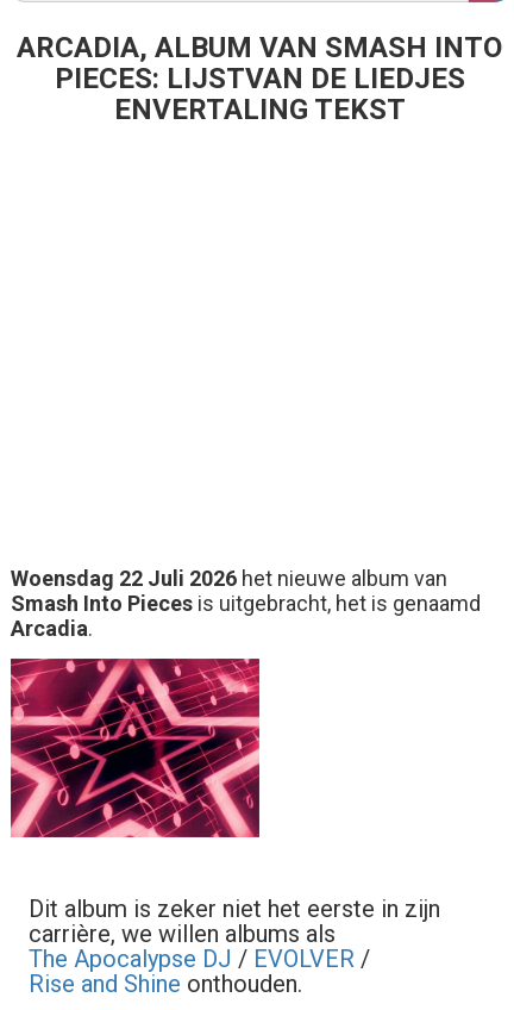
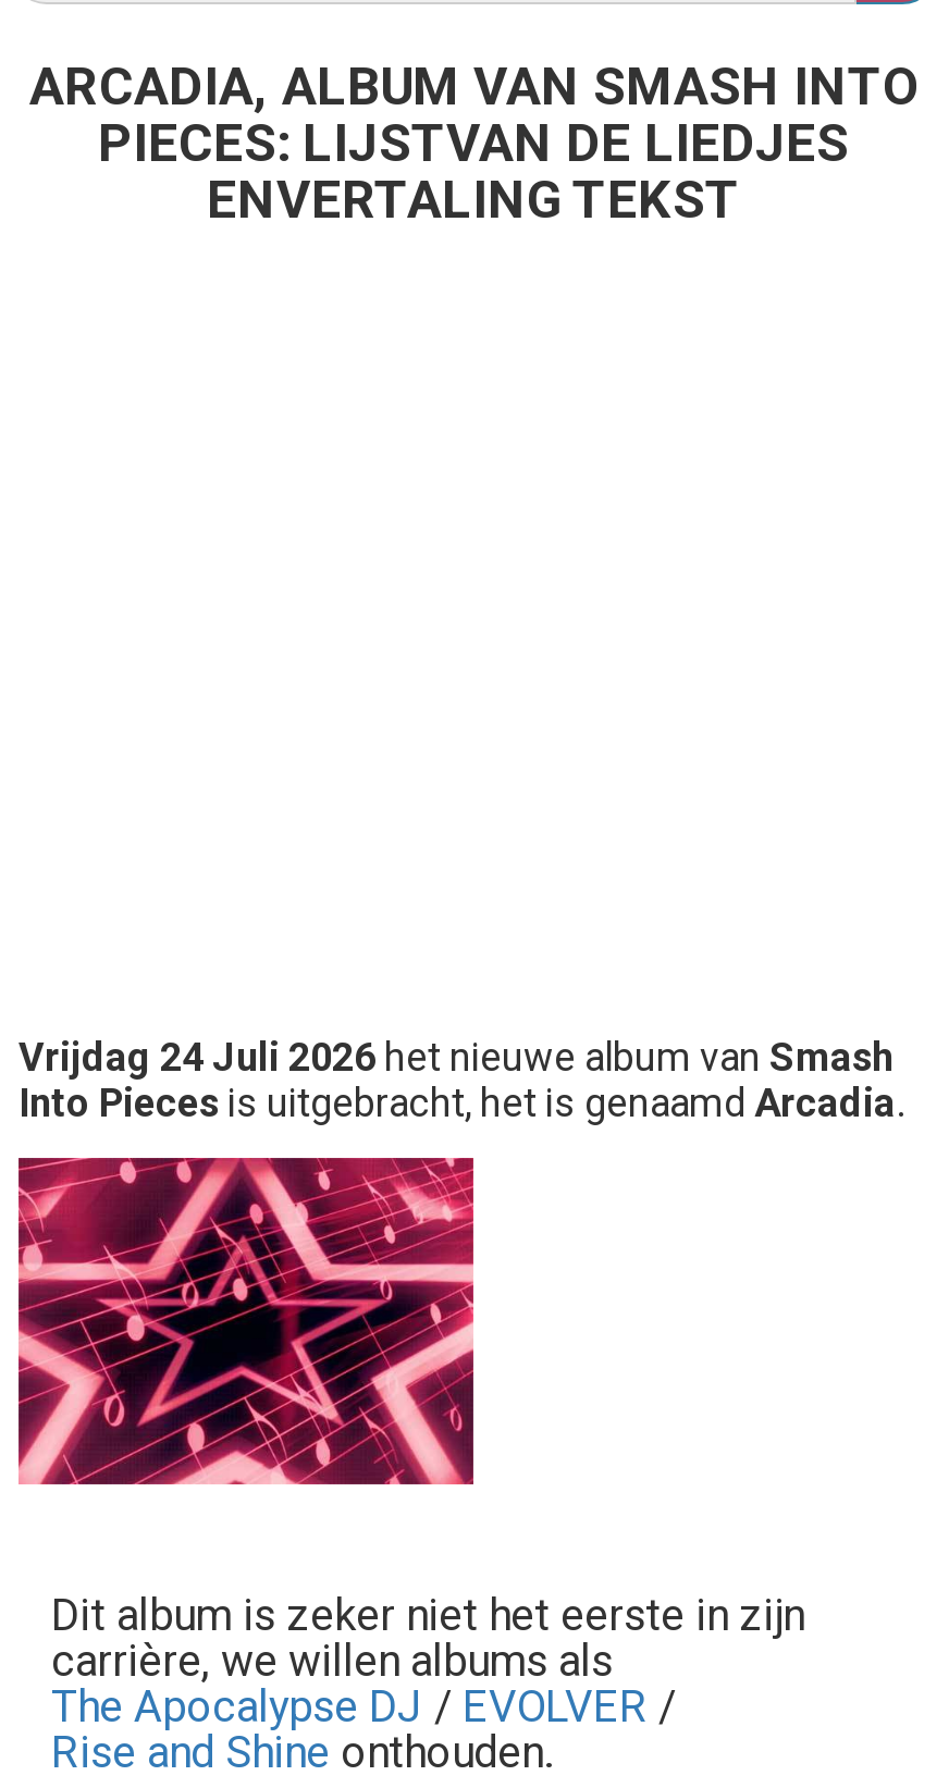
- Woensdag 22 Juli 2026 het nieuwe album van
- Smash Into Pieces is uitgebracht, het is genaamd
- Arcadia.
+ Vrijdag 24 Juli 2026 het nieuwe album van Smash
+ Into Pieces is uitgebracht, het is genaamd Arcadia.
